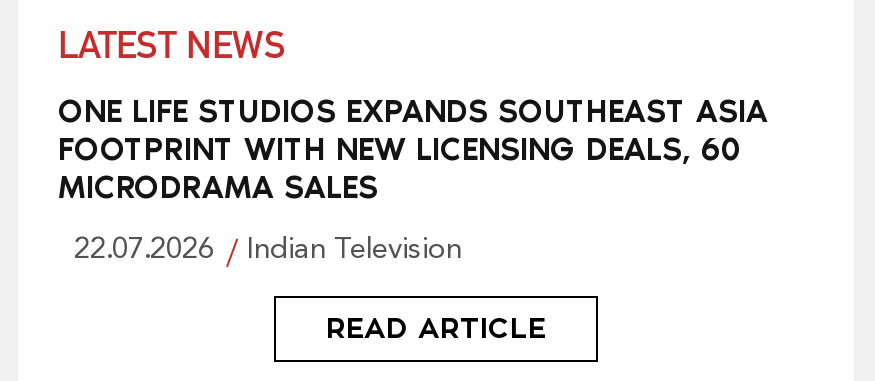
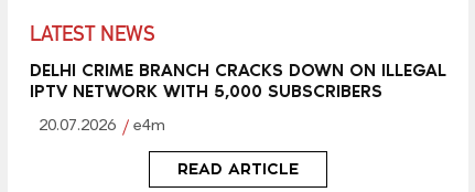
- ONE LIFE STUDIOS EXPANDS SOUTHEAST ASIA
- FOOTPRINT WITH NEW LICENSING DEALS, 60
- MICRODRAMA SALES
+ DELHI CRIME BRANCH CRACKS DOWN ON ILLEGAL
+ IPTV NETWORK WITH 5,000 SUBSCRIBERS

- 22.07.2026
- Indian Television
+ 20.07.2026
+ e4m
